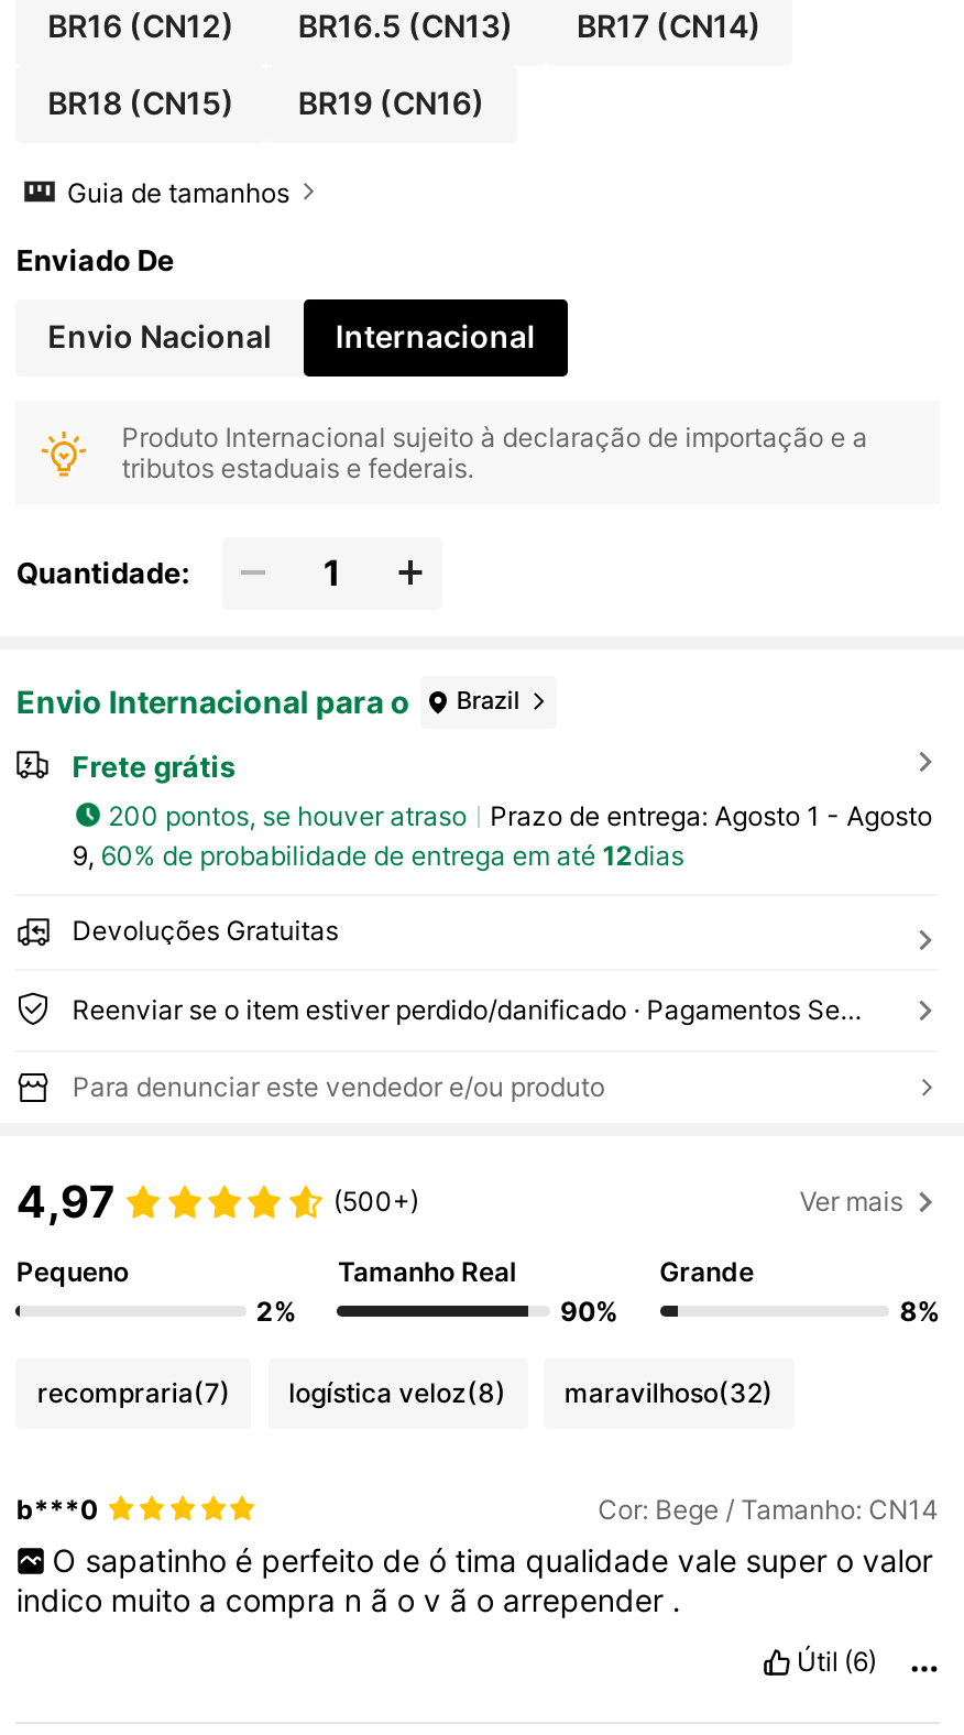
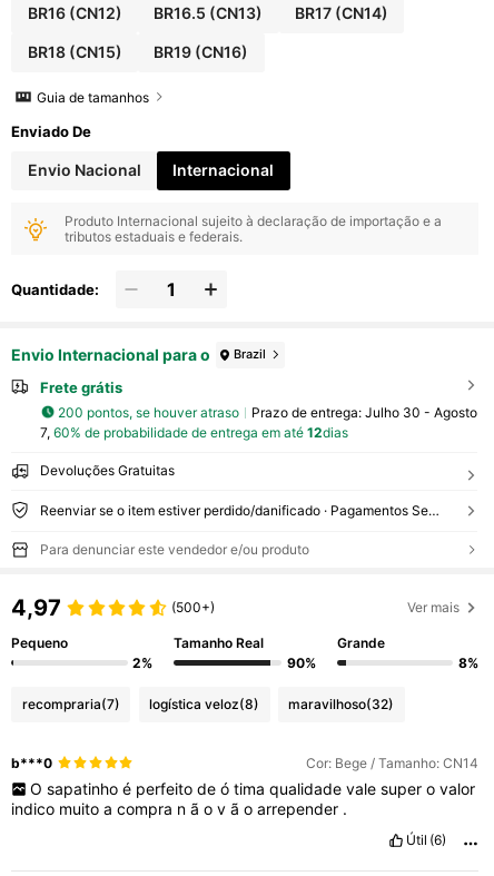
- Prazo de entrega: Agosto 1 - Agosto
+ Prazo de entrega: Julho 30 - Agosto

- 9, 60% de probabilidade de entrega em até 12dias
+ 7, 60% de probabilidade de entrega em até 12dias
